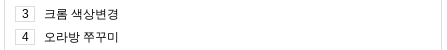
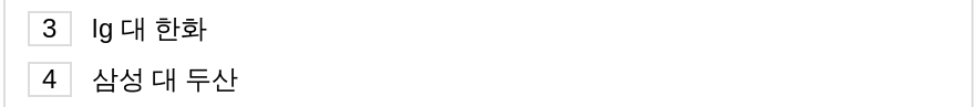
- 크롬 색상변경
+ lg 대 한화

- 오라방 쭈꾸미
+ 삼성 대 두산
